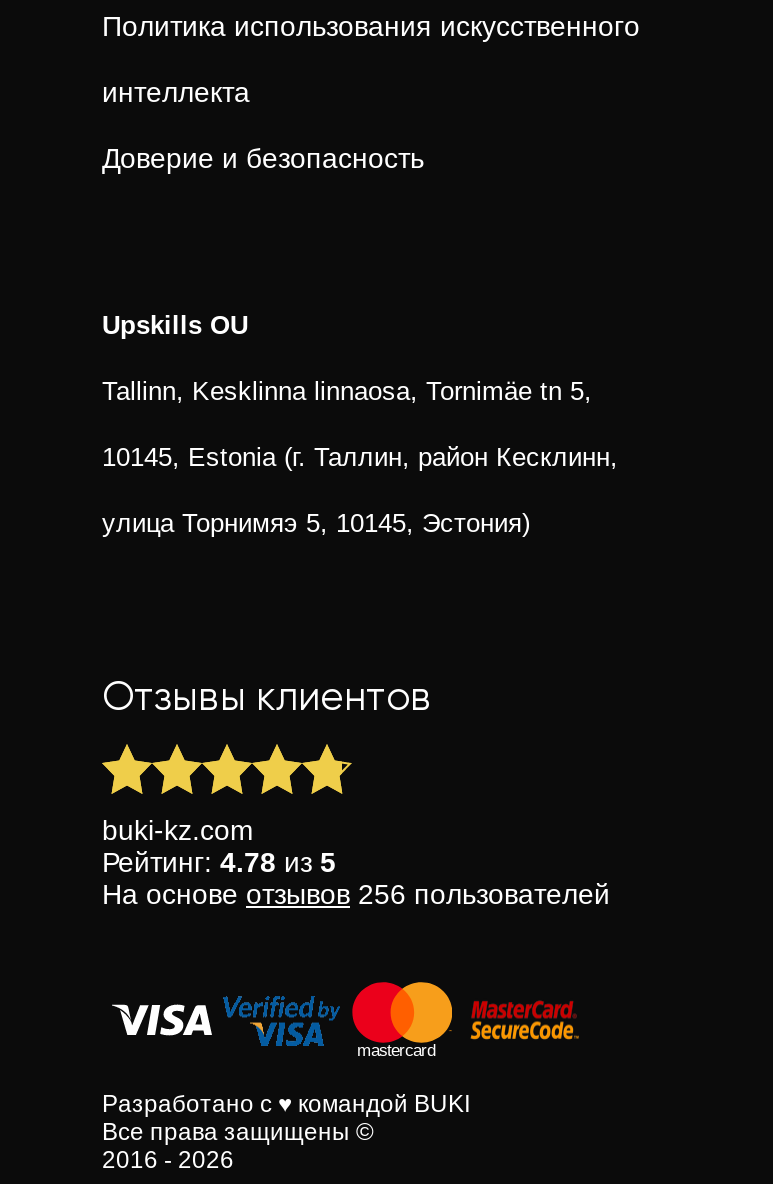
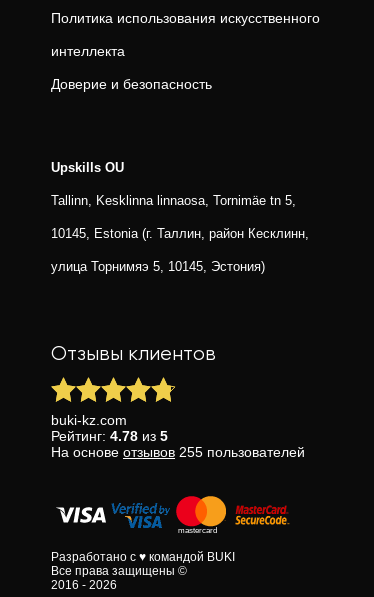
- На основе отзывов 256 пользователей
+ На основе отзывов 255 пользователей
